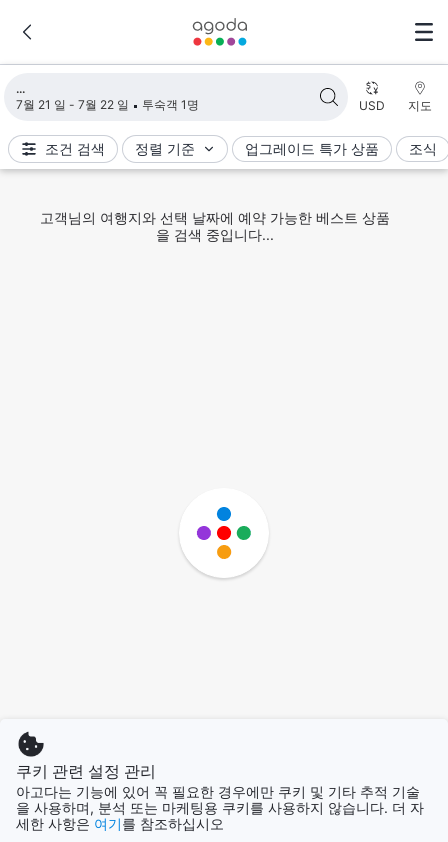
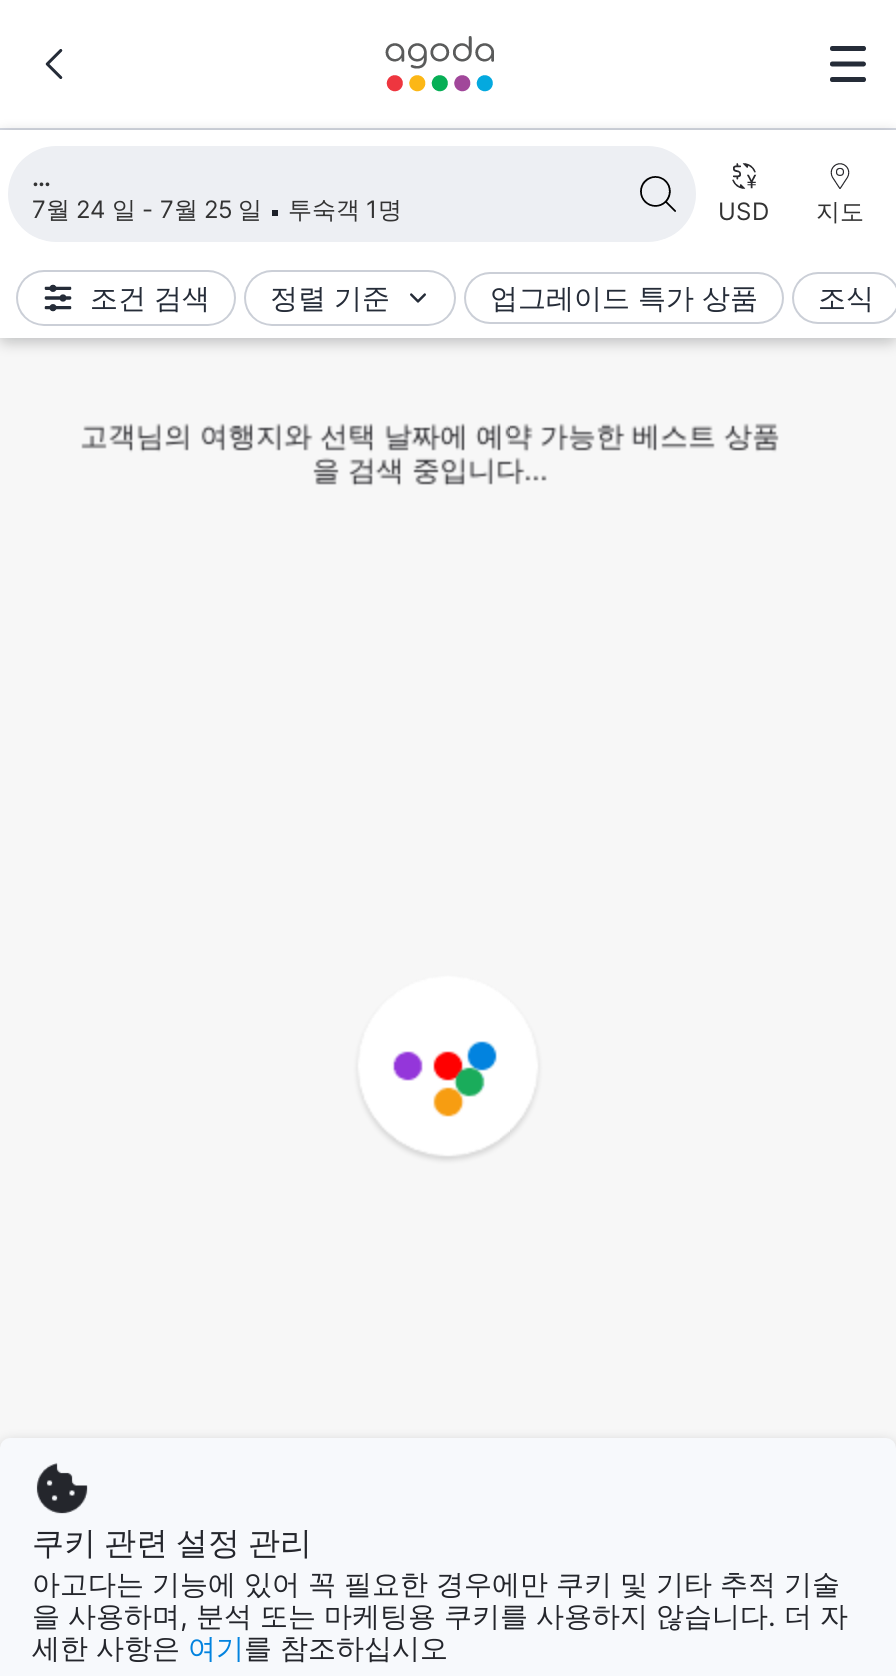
- 7월 21 일 - 7월 22 일 투숙객 1명
+ 7월 24 일 - 7월 25 일 투숙객 1명

- [image]
+ [image]
